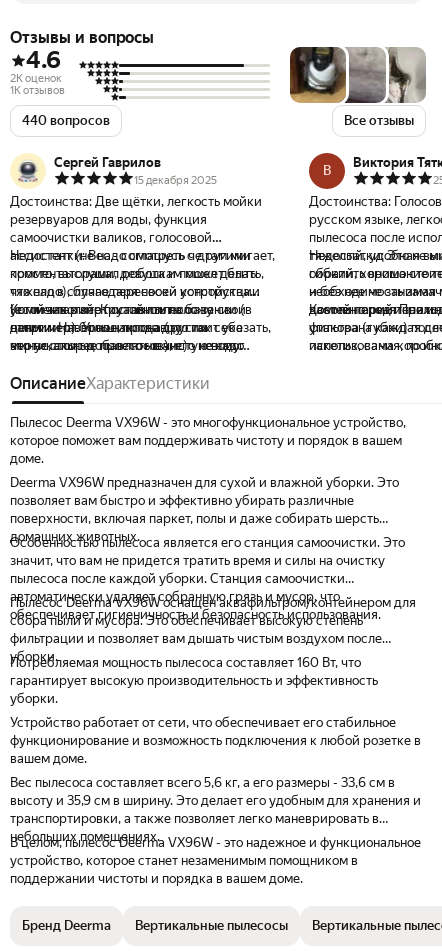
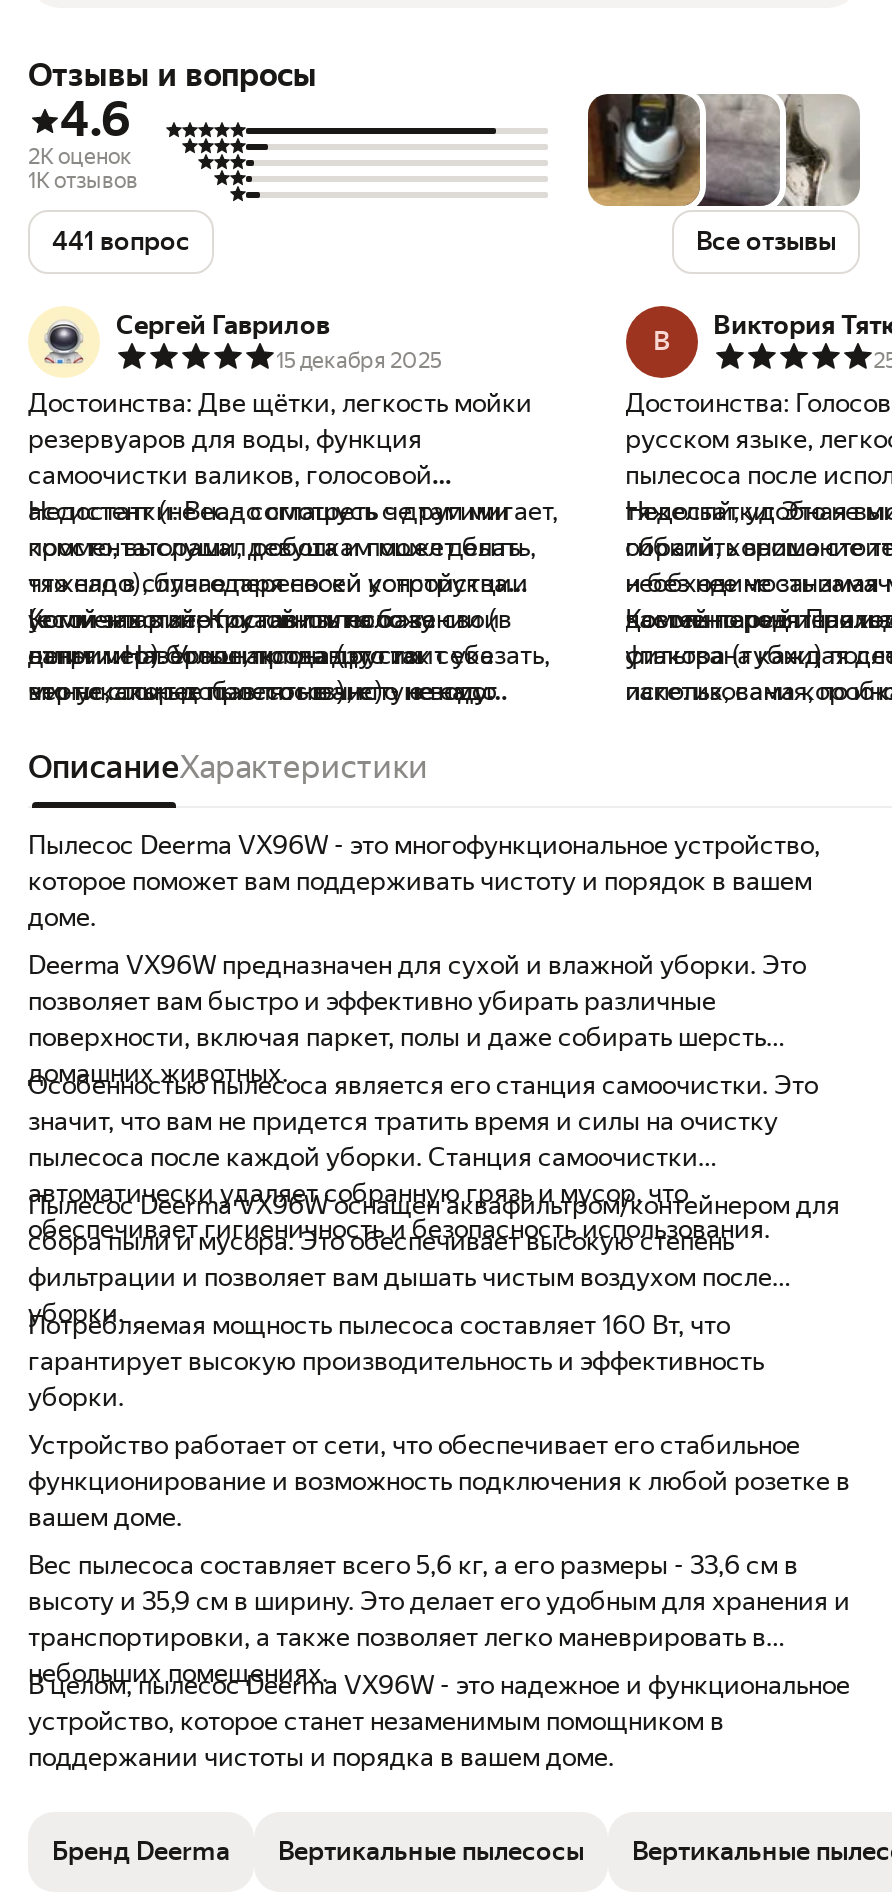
- 440 вопросов
+ 441 вопрос
